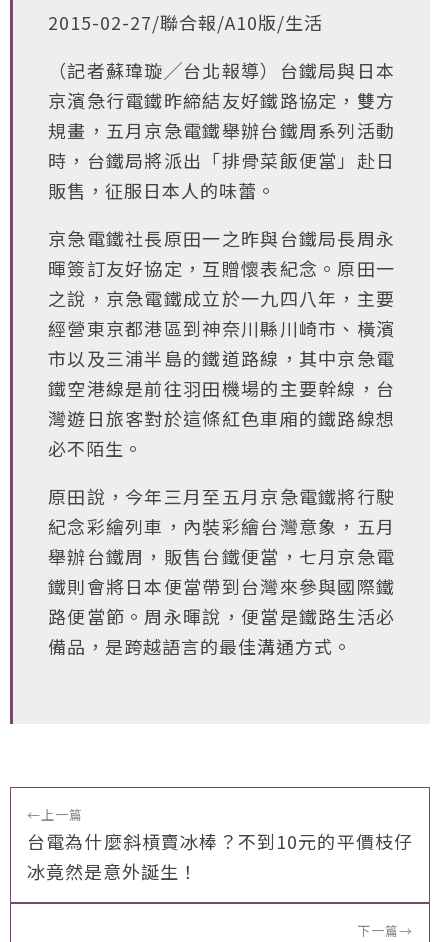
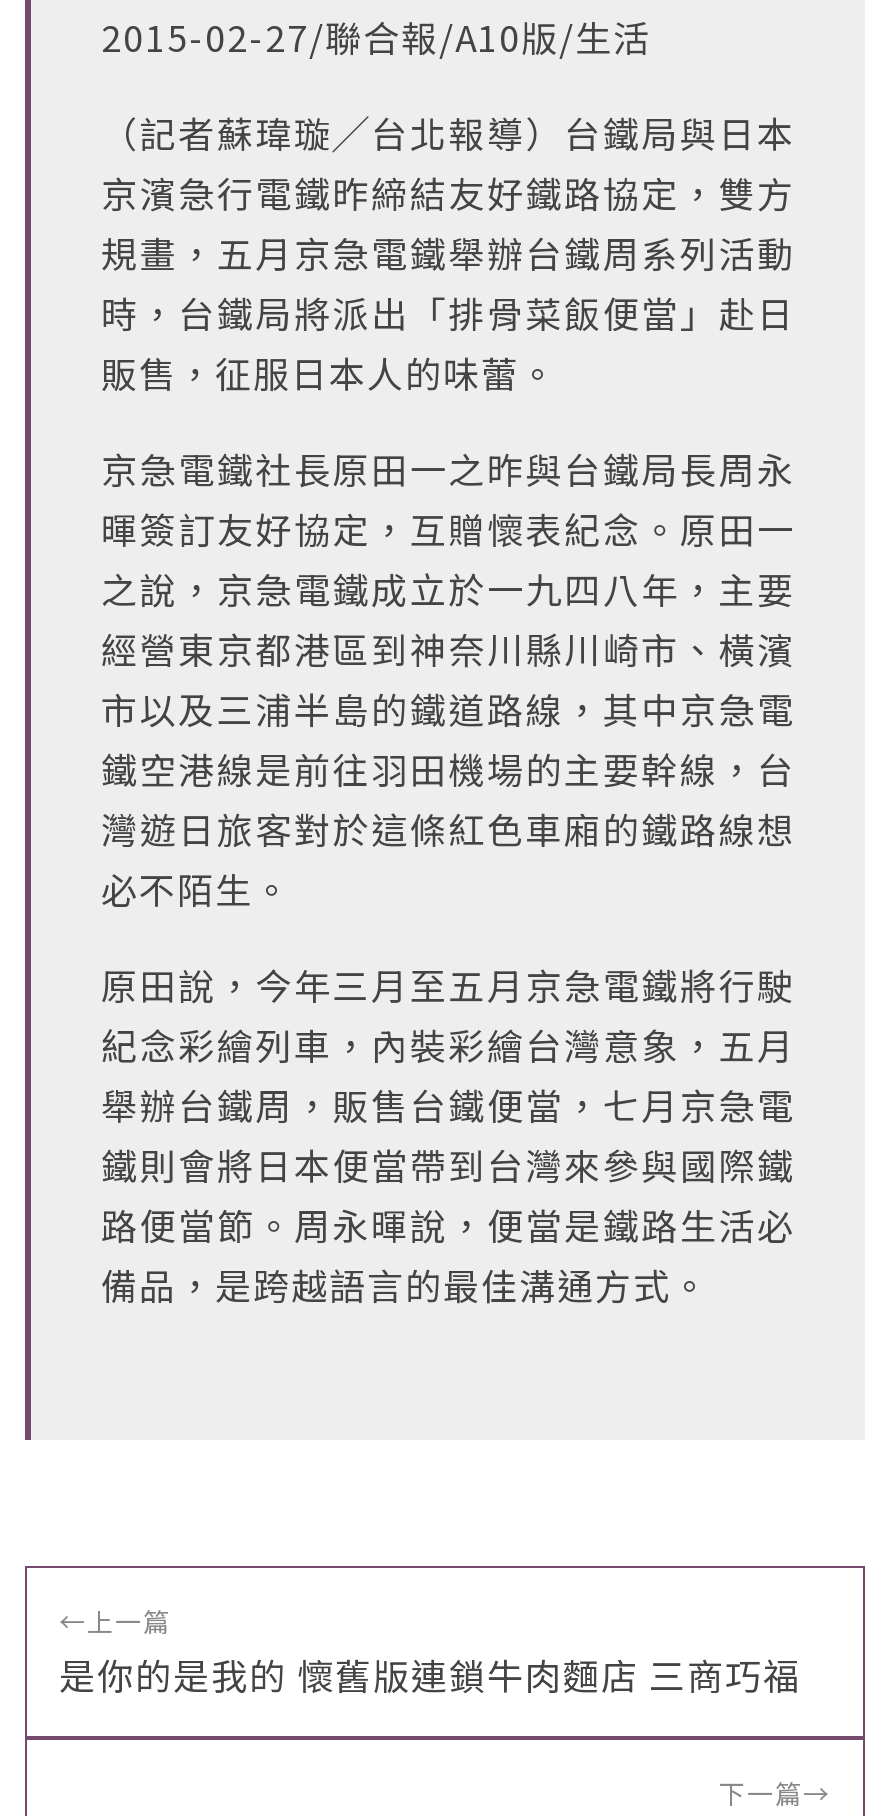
- 台電為什麼斜槓賣冰棒？不到10元的平價枝仔
- 冰竟然是意外誕生！
+ 是你的是我的 懷舊版連鎖牛肉麵店 三商巧福
